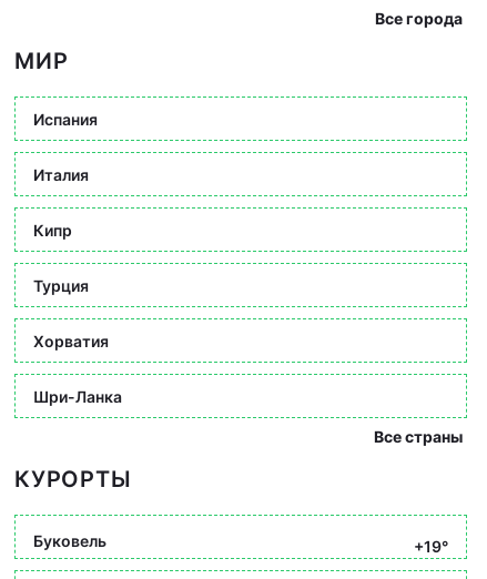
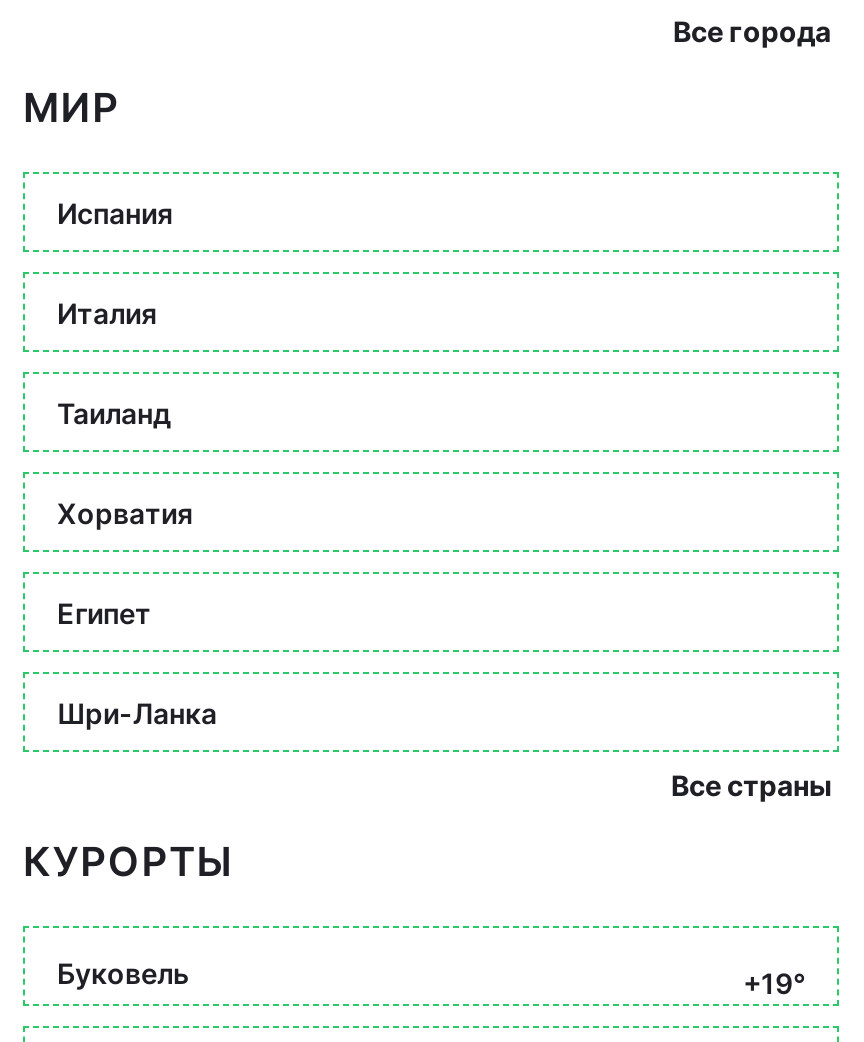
- Кипр
- Турция
+ Таиланд

moved up: Хорватия

+ Египет
